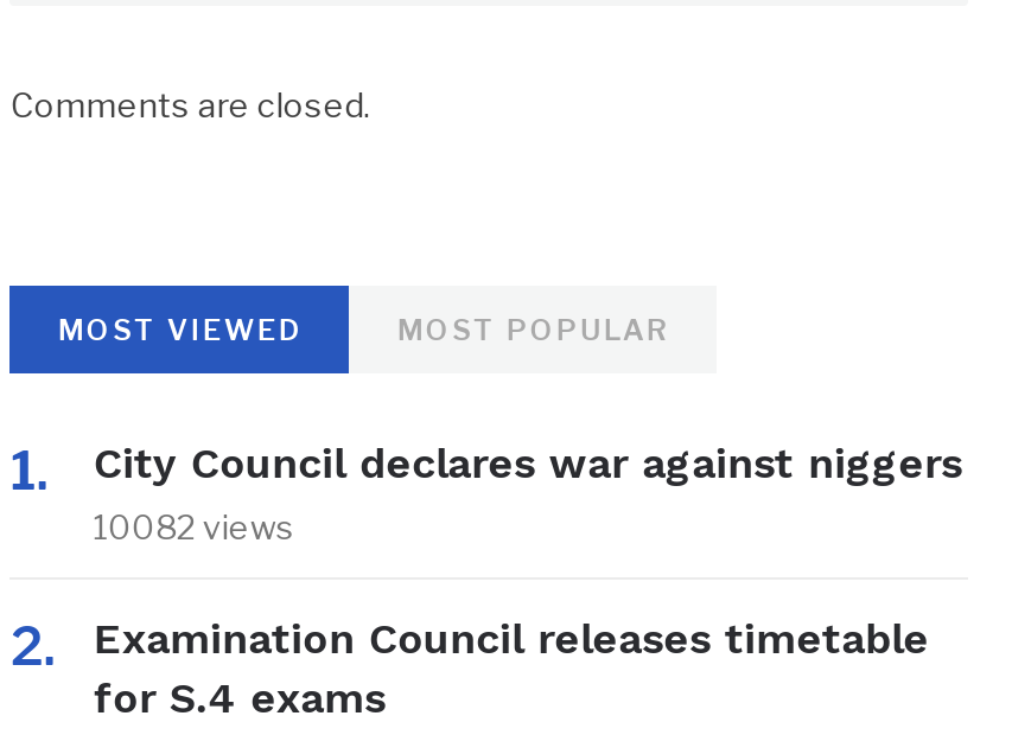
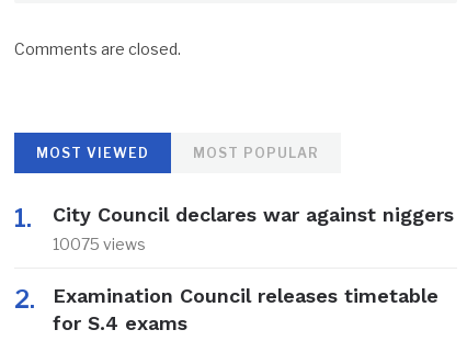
- 10082 views
+ 10075 views
